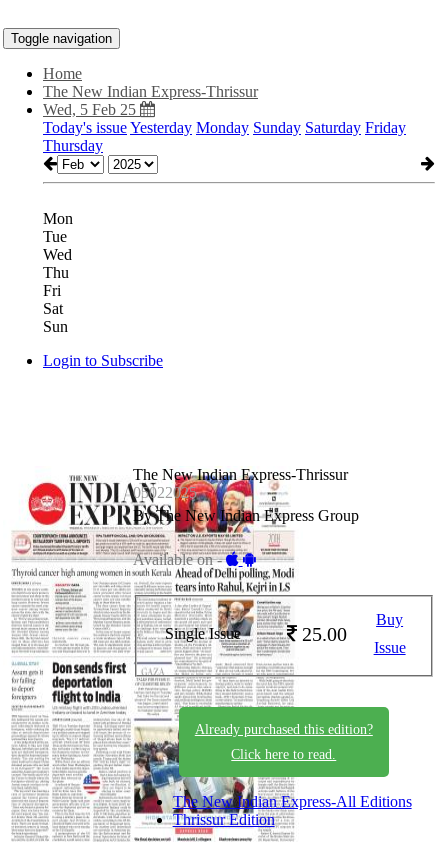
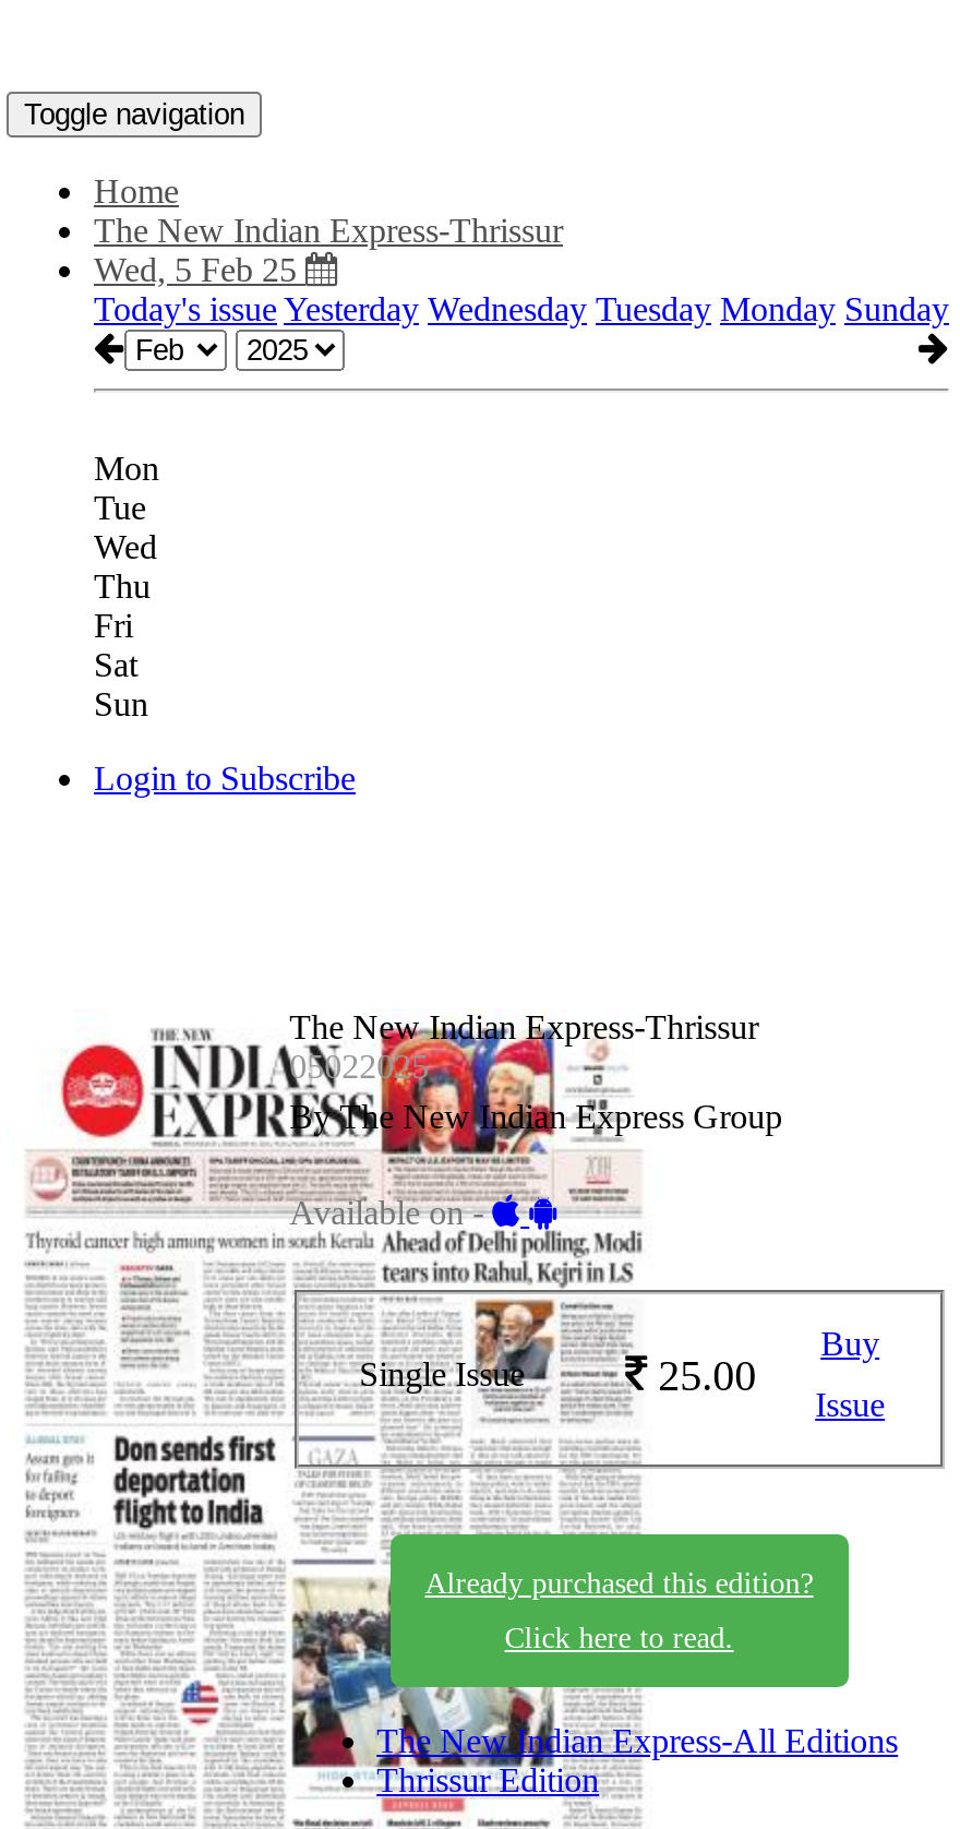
- Today's issue Yesterday Monday Sunday Saturday Friday
- Thursday
+ Today's issue Yesterday Wednesday Tuesday Monday Sunday
